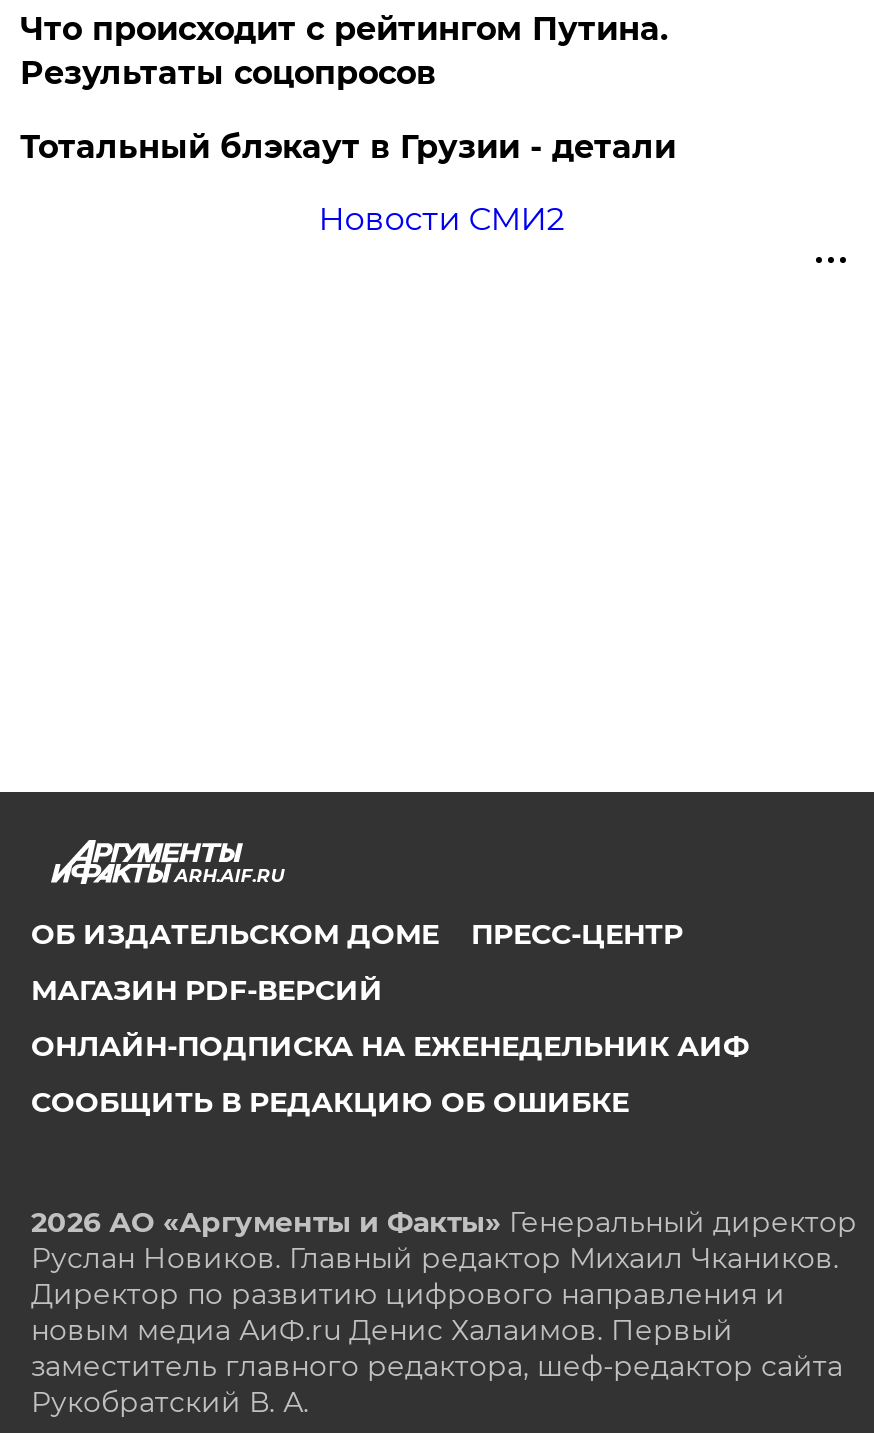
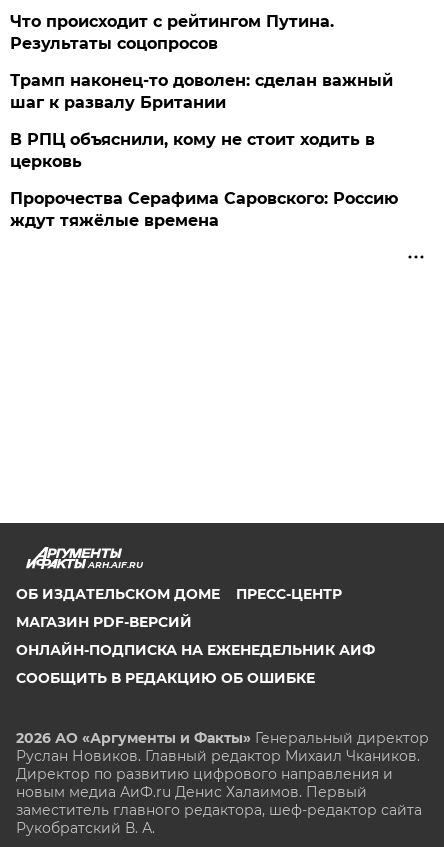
- Тотальный блэкаут в Грузии - детали
- Новости СМИ2
+ Трамп наконец-то доволен: сделан важный
+ шаг к развалу Британии
+ В РПЦ объяснили, кому не стоит ходить в
+ церковь
+ Пророчества Серафима Саровского: Россию
+ ждут тяжёлые времена
